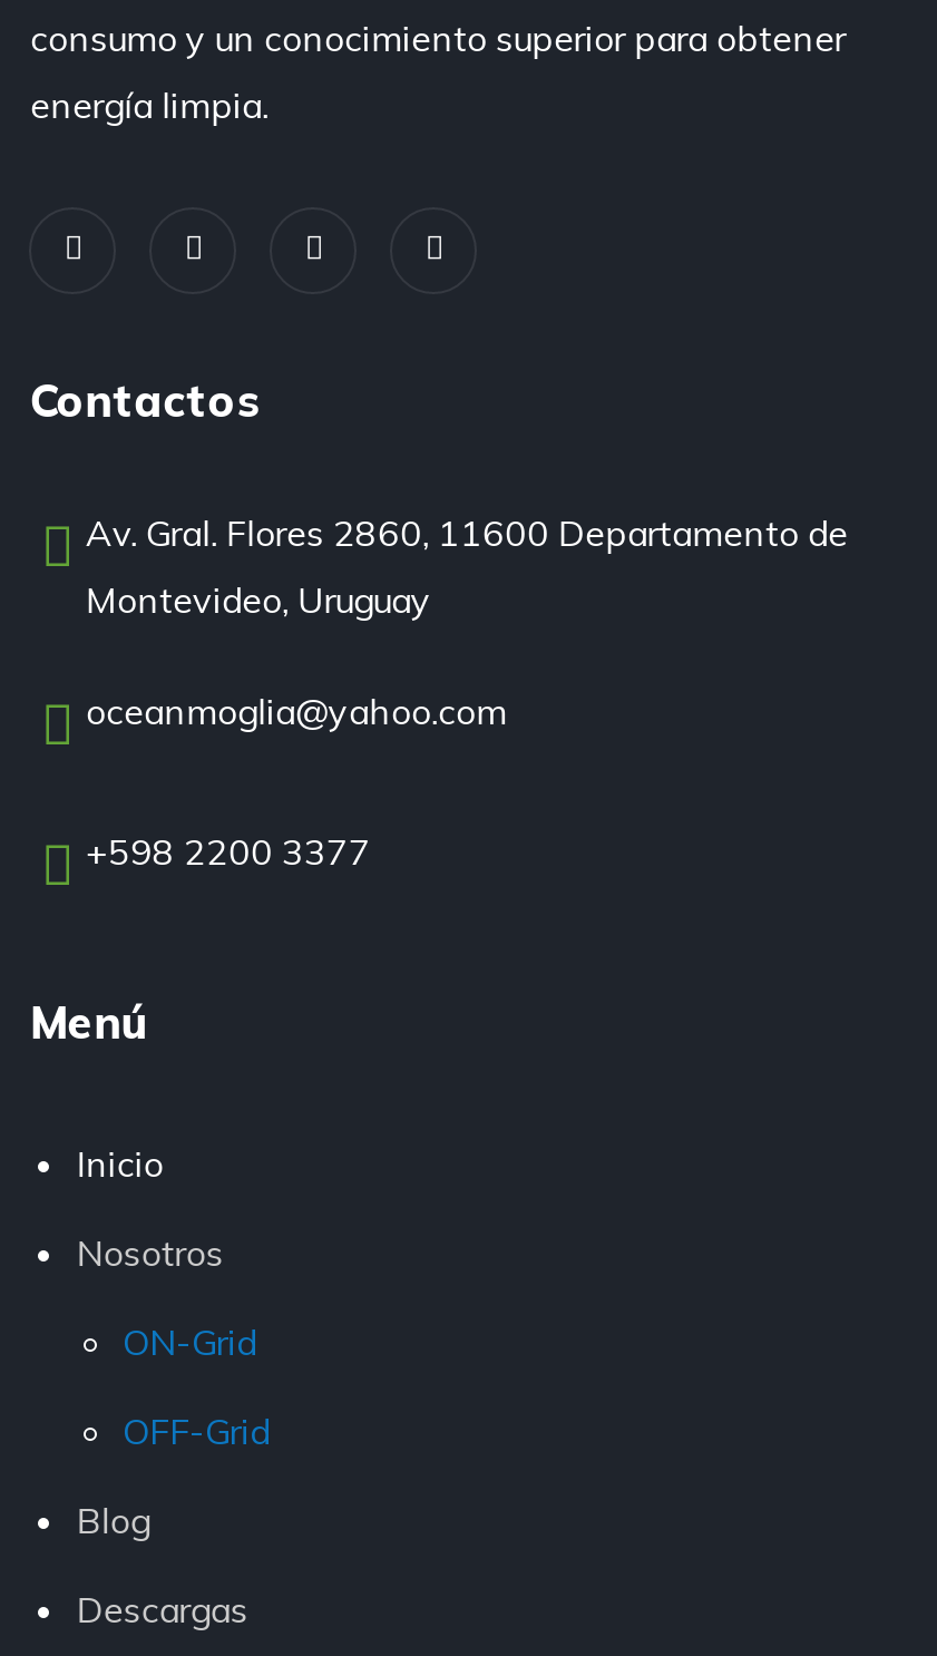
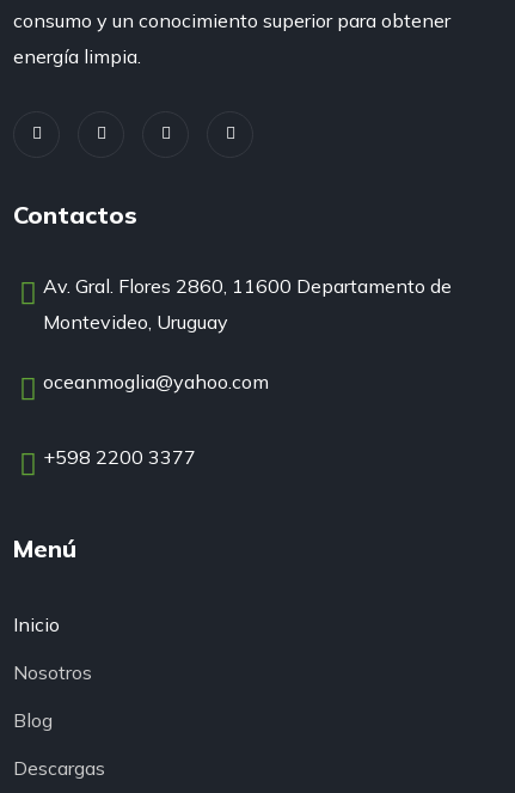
- ON-Grid
- OFF-Grid
